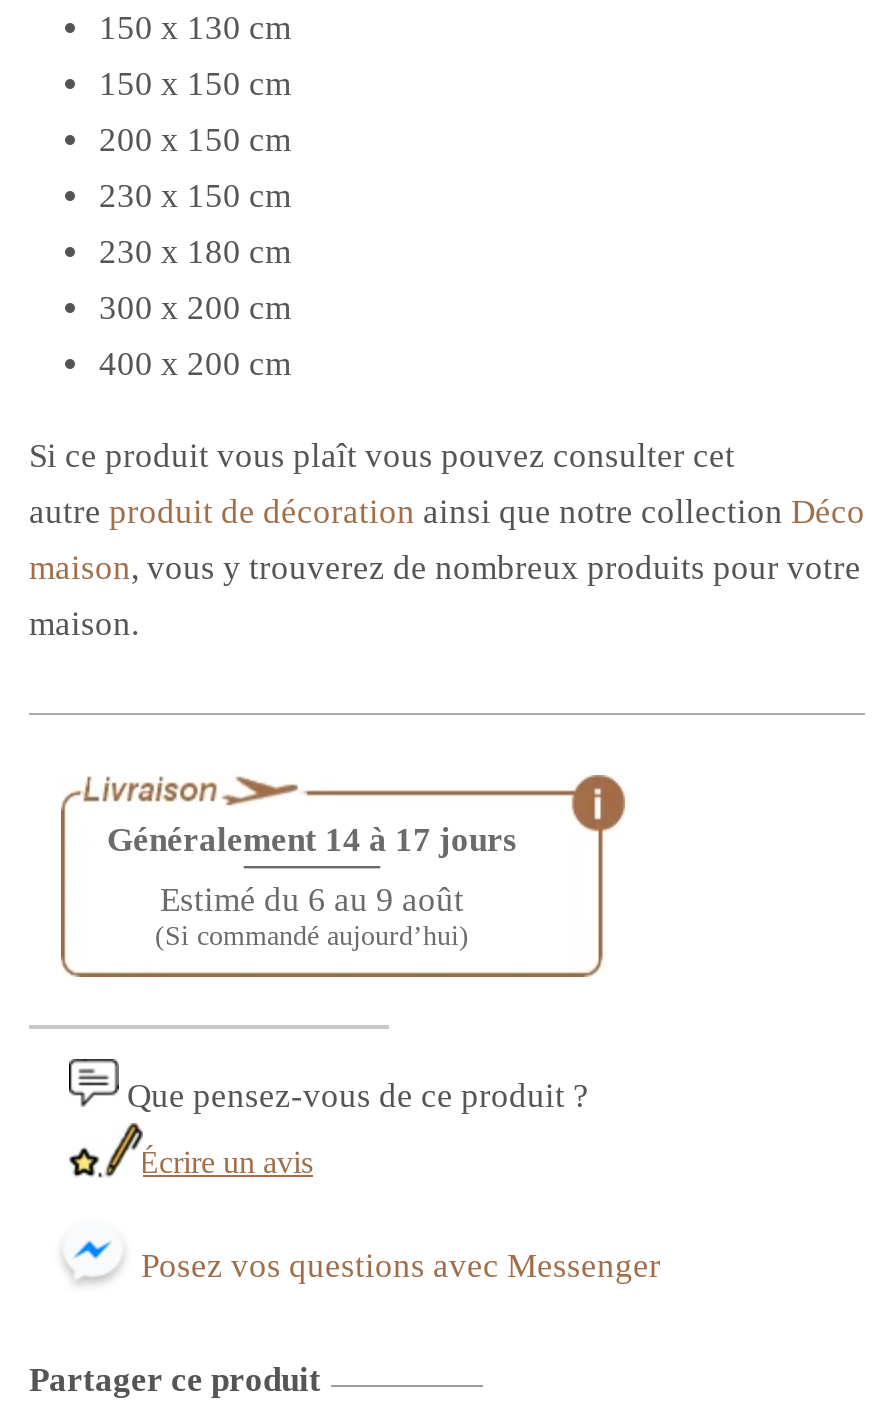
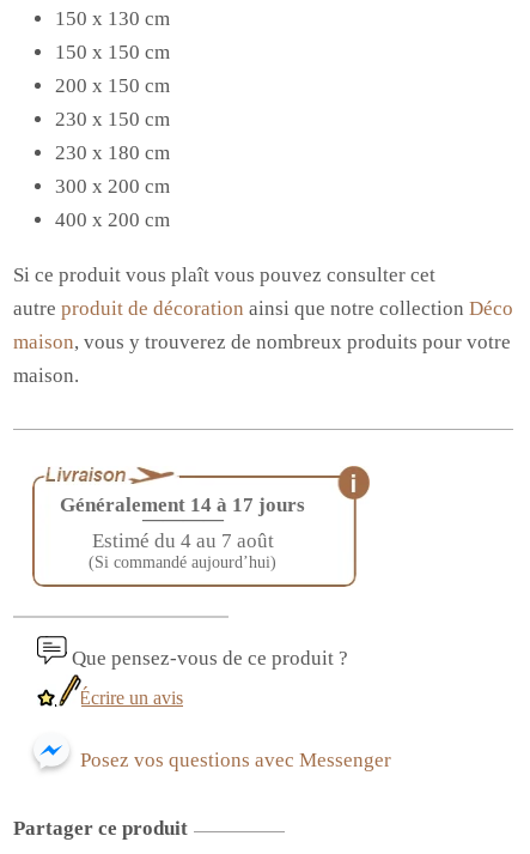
- Estimé du 6 au 9 août
+ Estimé du 4 au 7 août
